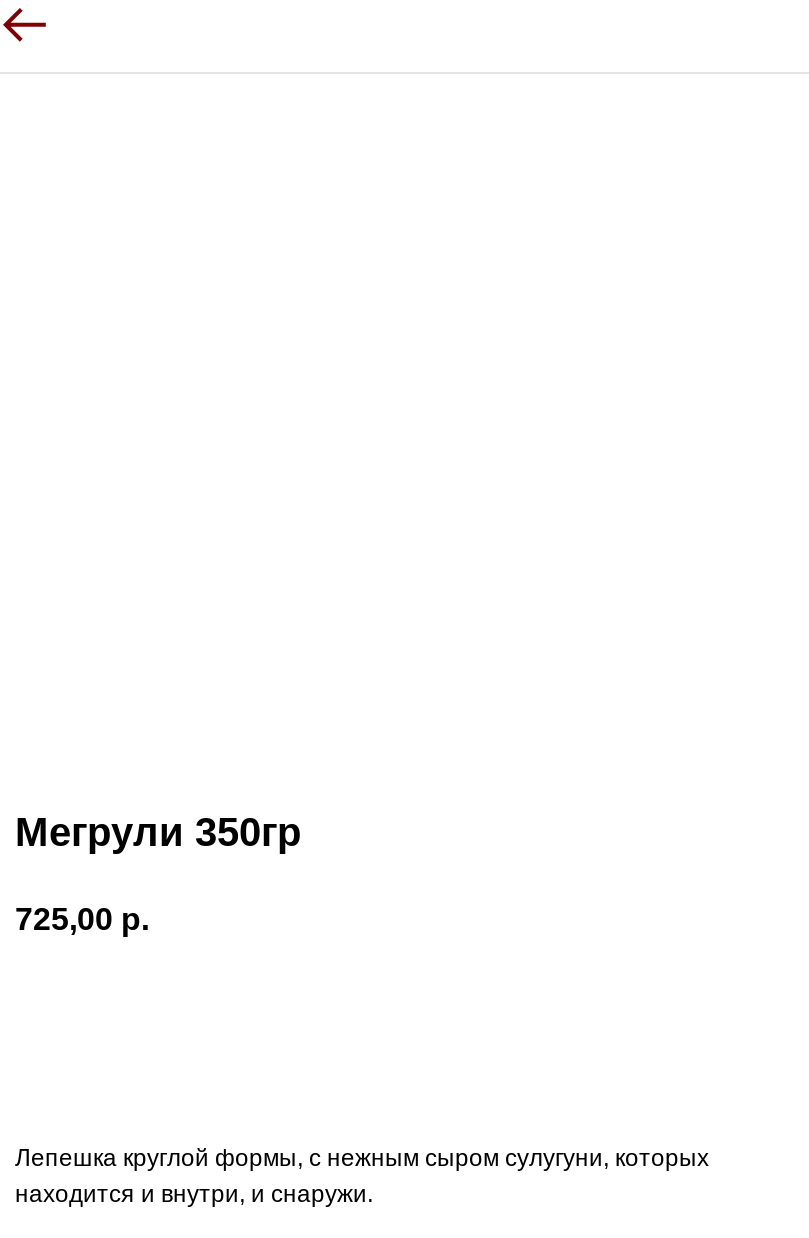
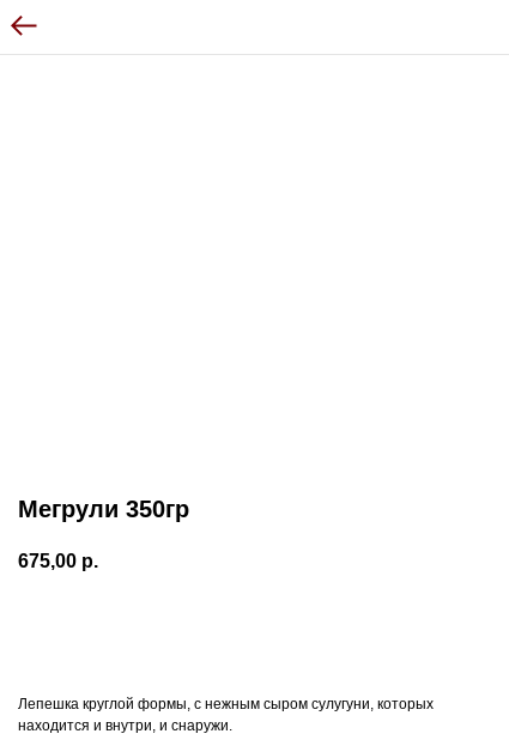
- 725,00 р.
+ 675,00 р.
